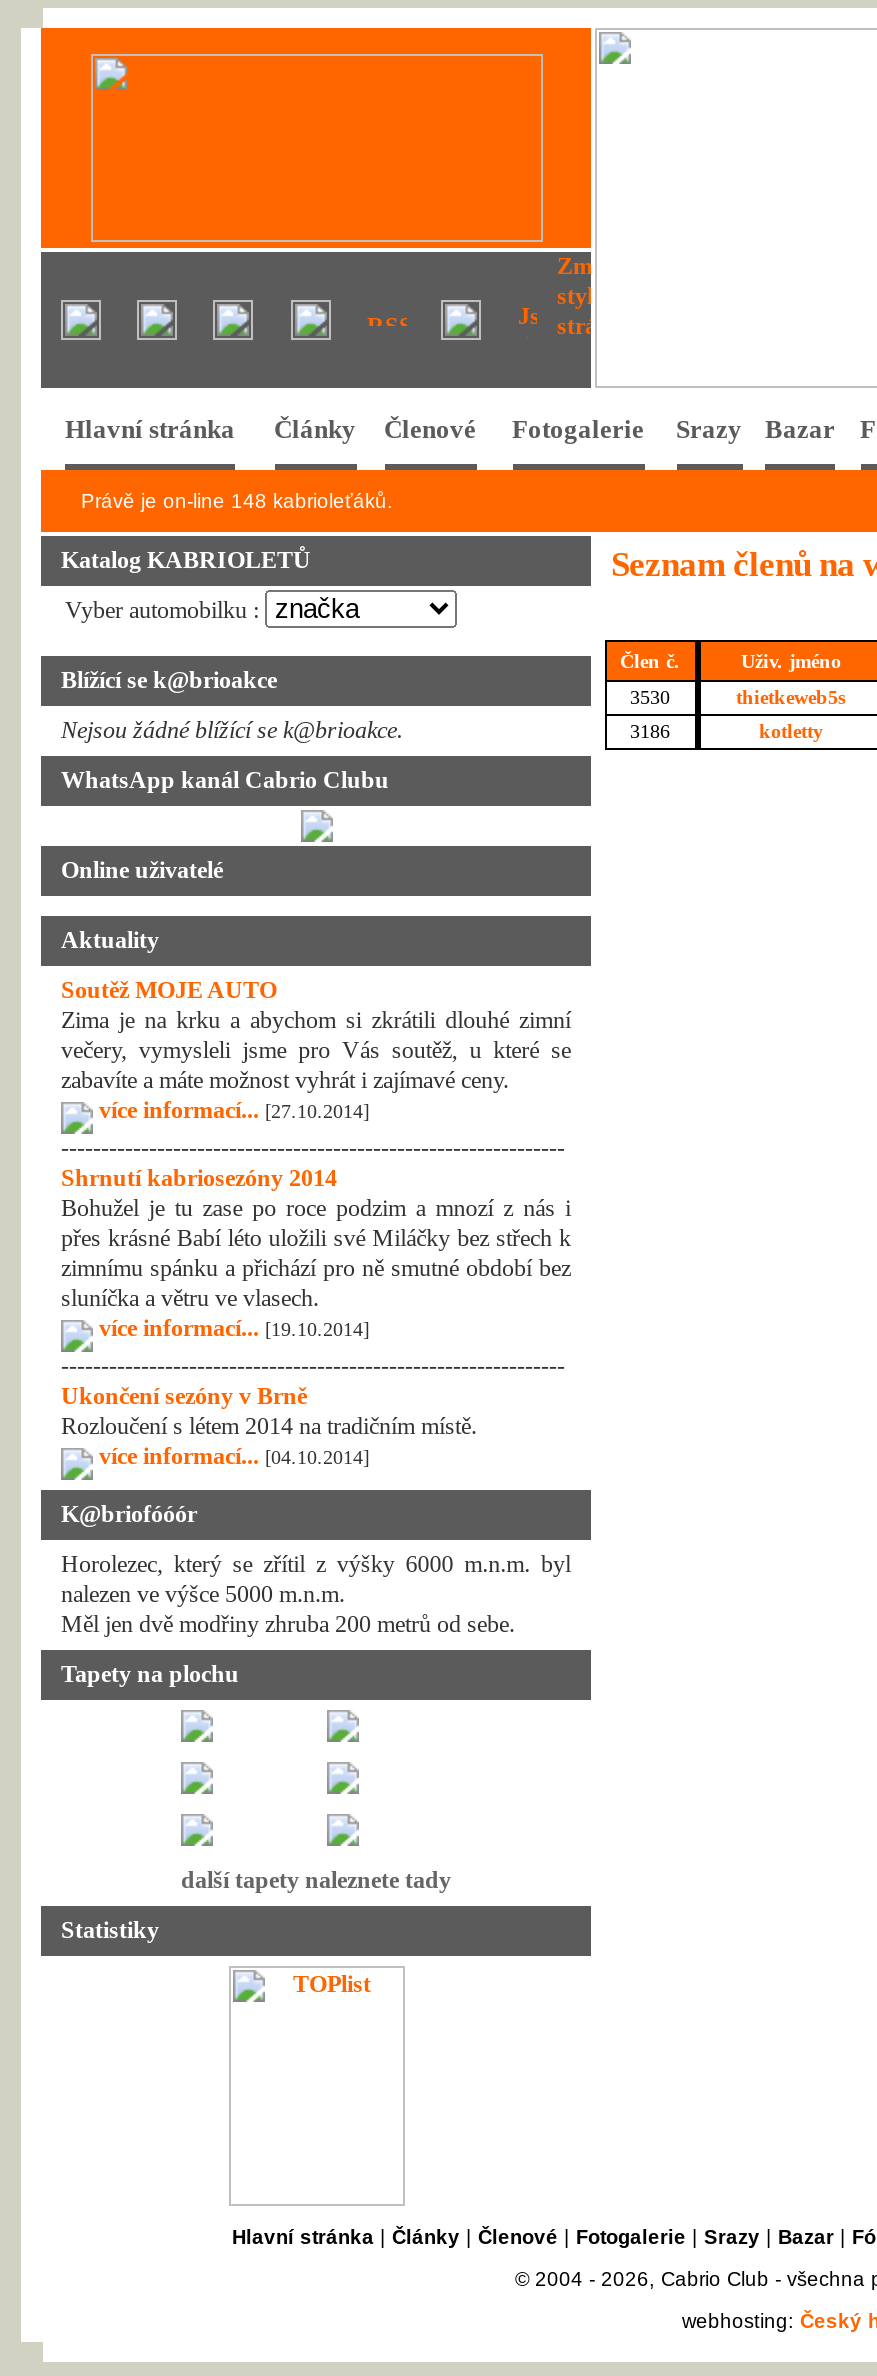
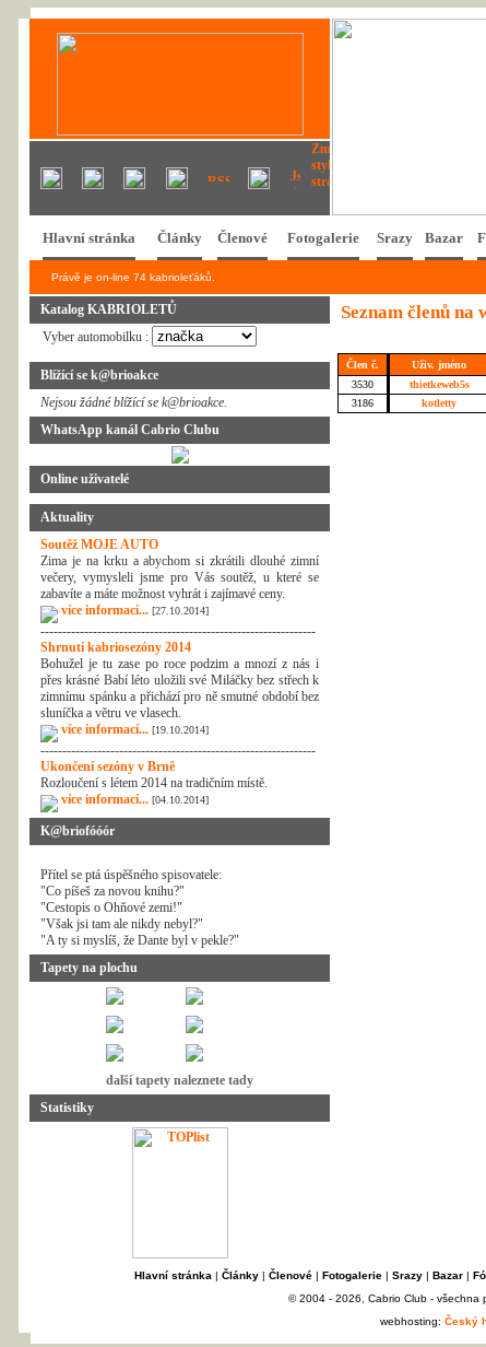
- Právě je on-line 148 kabrioleťáků.
+ Právě je on-line 74 kabrioleťáků.

- Horolezec, který se zřítil z výšky 6000 m.n.m. byl
- nalezen ve výšce 5000 m.n.m.
- Měl jen dvě modřiny zhruba 200 metrů od sebe.
+ Přítel se ptá úspěšného spisovatele:
+ "Co píšeš za novou knihu?"
+ "Cestopis o Ohňové zemi!"
+ "Však jsi tam ale nikdy nebyl?"
+ "A ty si myslíš, že Dante byl v pekle?"
